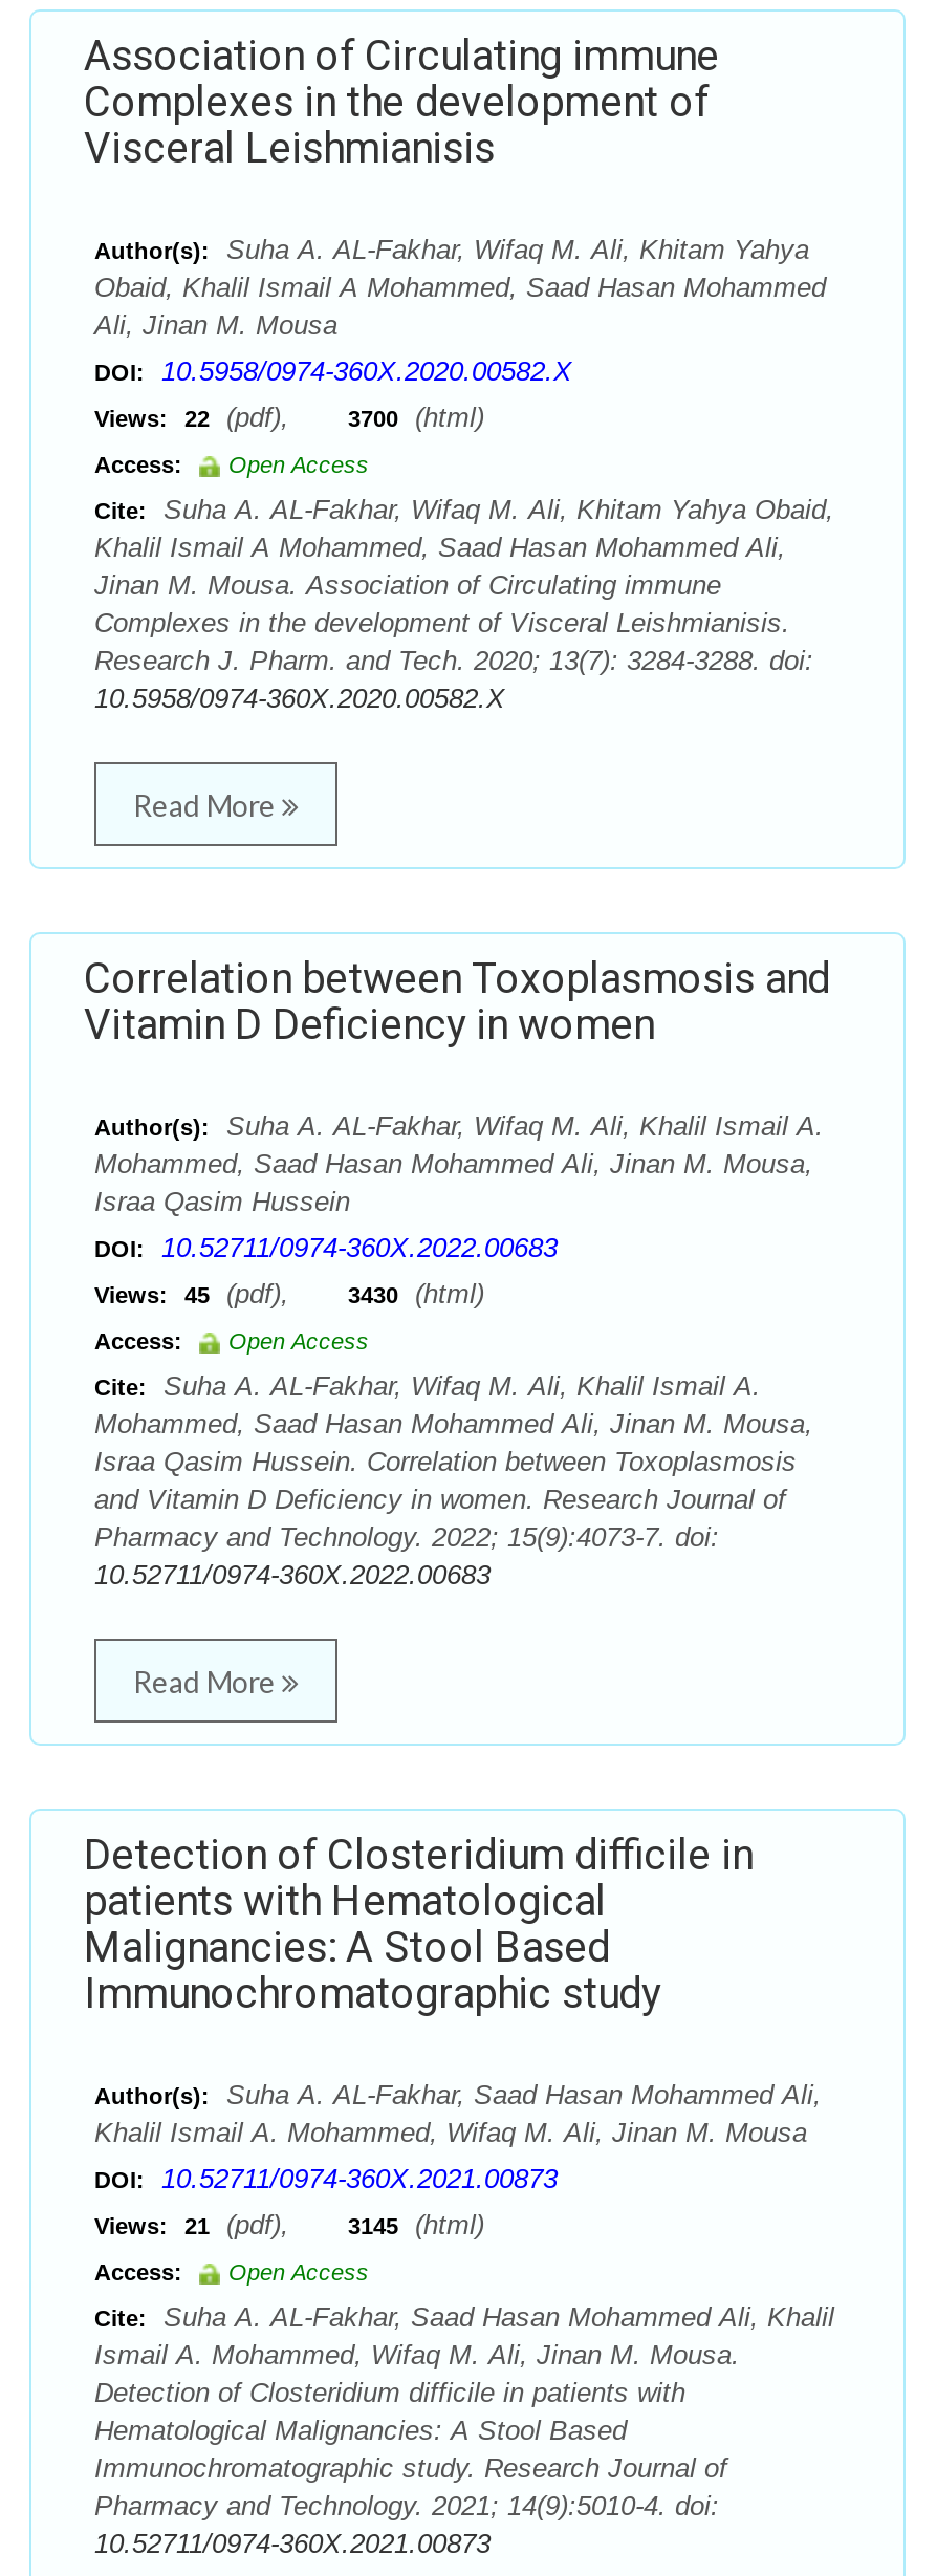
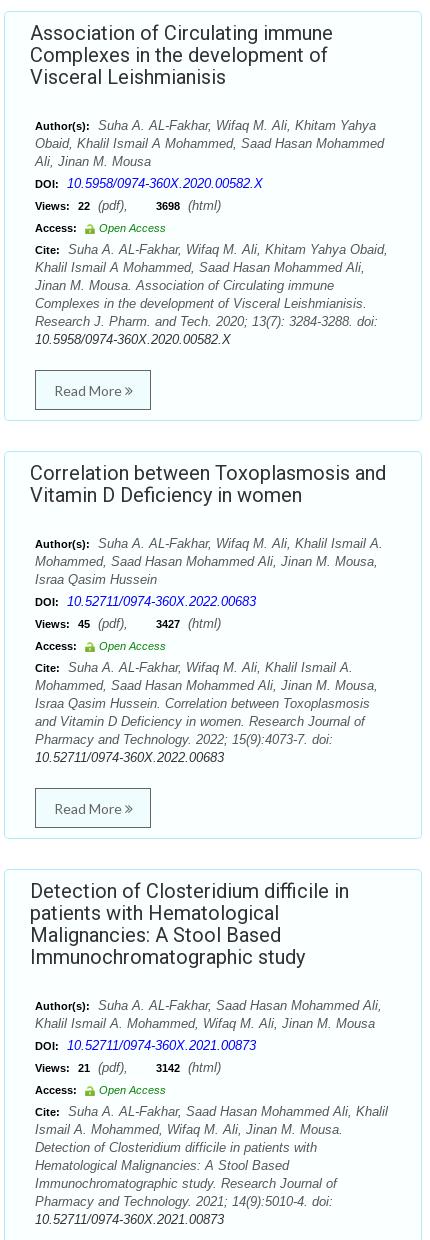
- Views: 22 (pdf), 3700 (html)
+ Views: 22 (pdf), 3698 (html)

- Views: 45 (pdf), 3430 (html)
+ Views: 45 (pdf), 3427 (html)

- Views: 21 (pdf), 3145 (html)
+ Views: 21 (pdf), 3142 (html)
